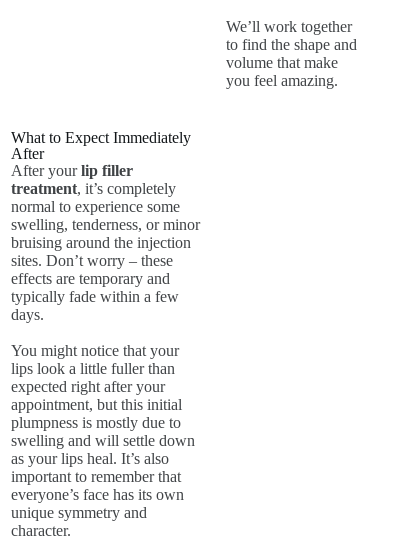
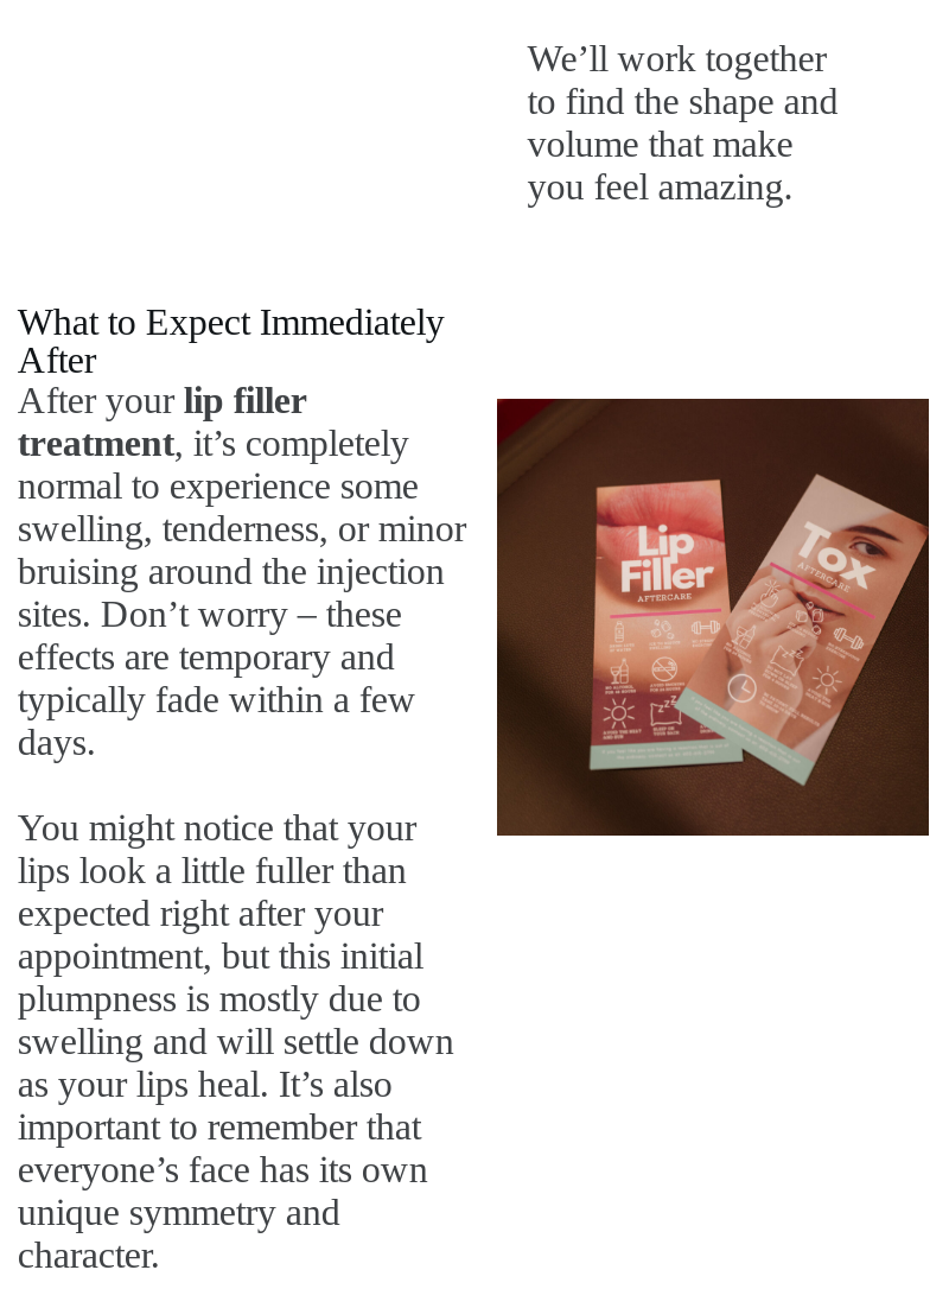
+ [image]
